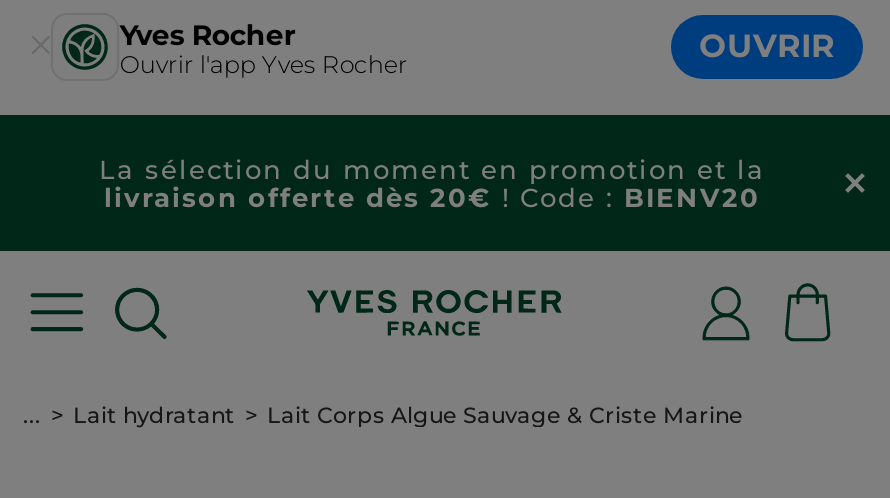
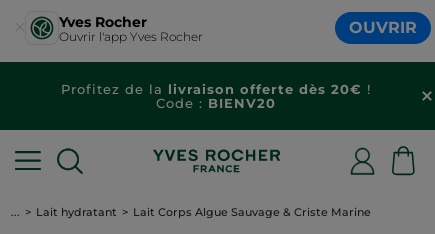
- La sélection du moment en promotion et la
- livraison offerte dès 20€! Code : BIENV20
+ Profitez de la livraison offerte dès 20€!
+ Code : BIENV20
